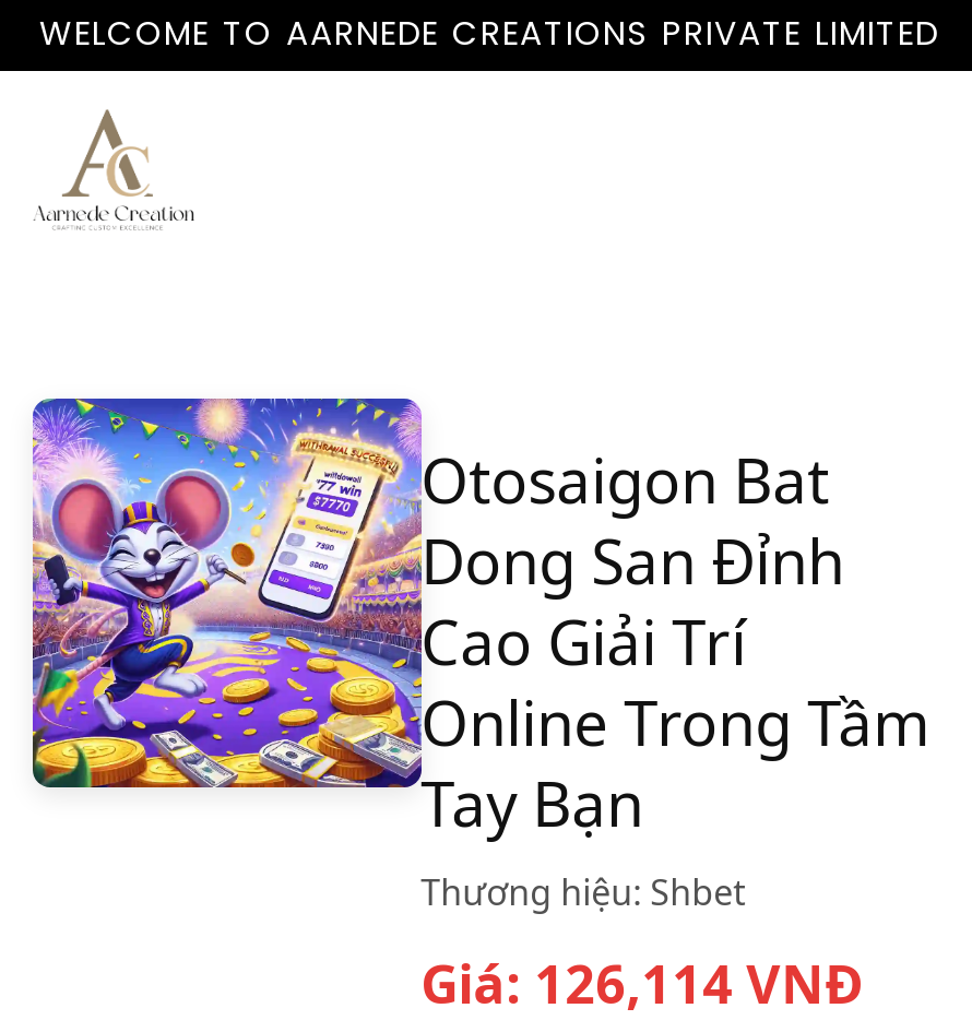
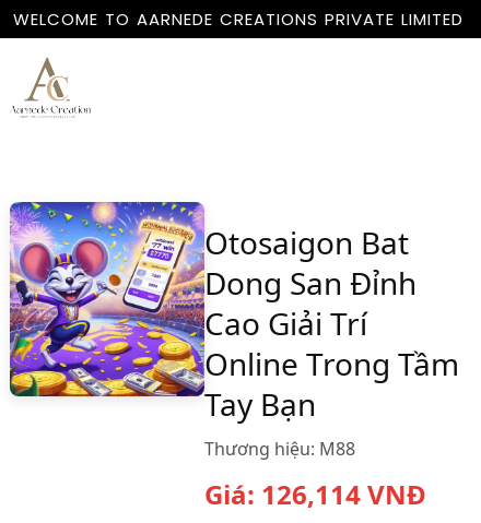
- Thương hiệu: Shbet
+ Thương hiệu: M88
